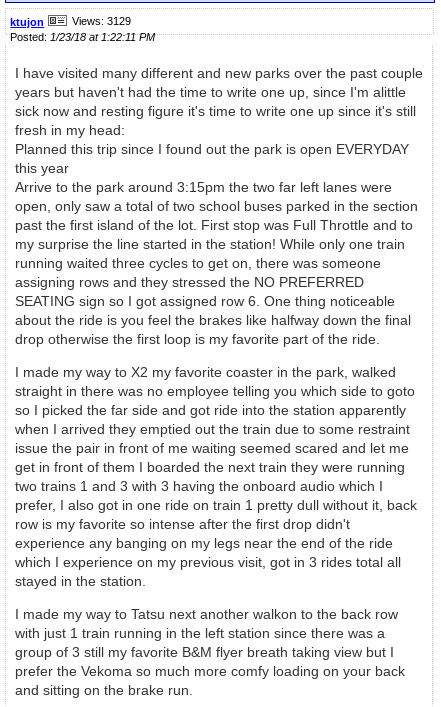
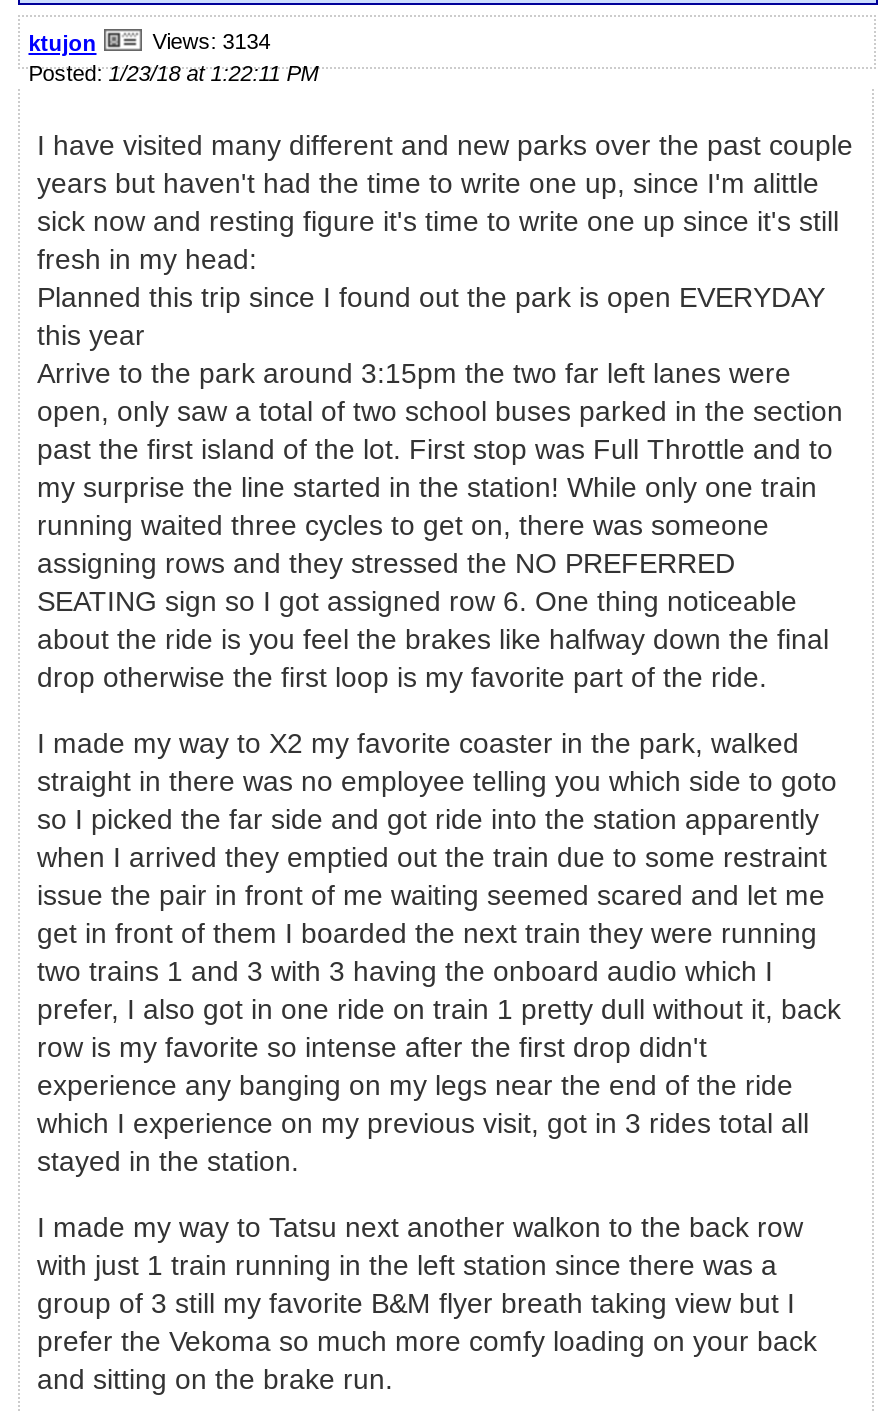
- Views: 3129
+ Views: 3134
